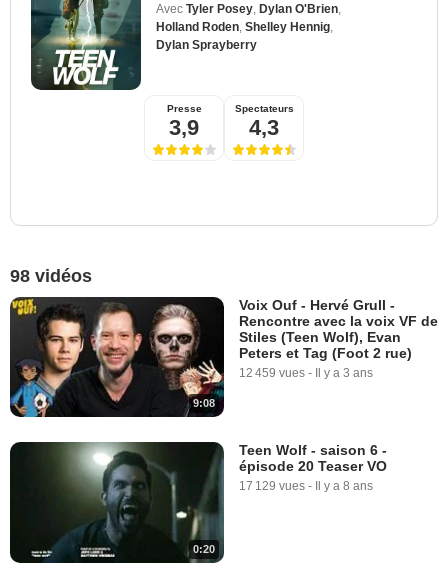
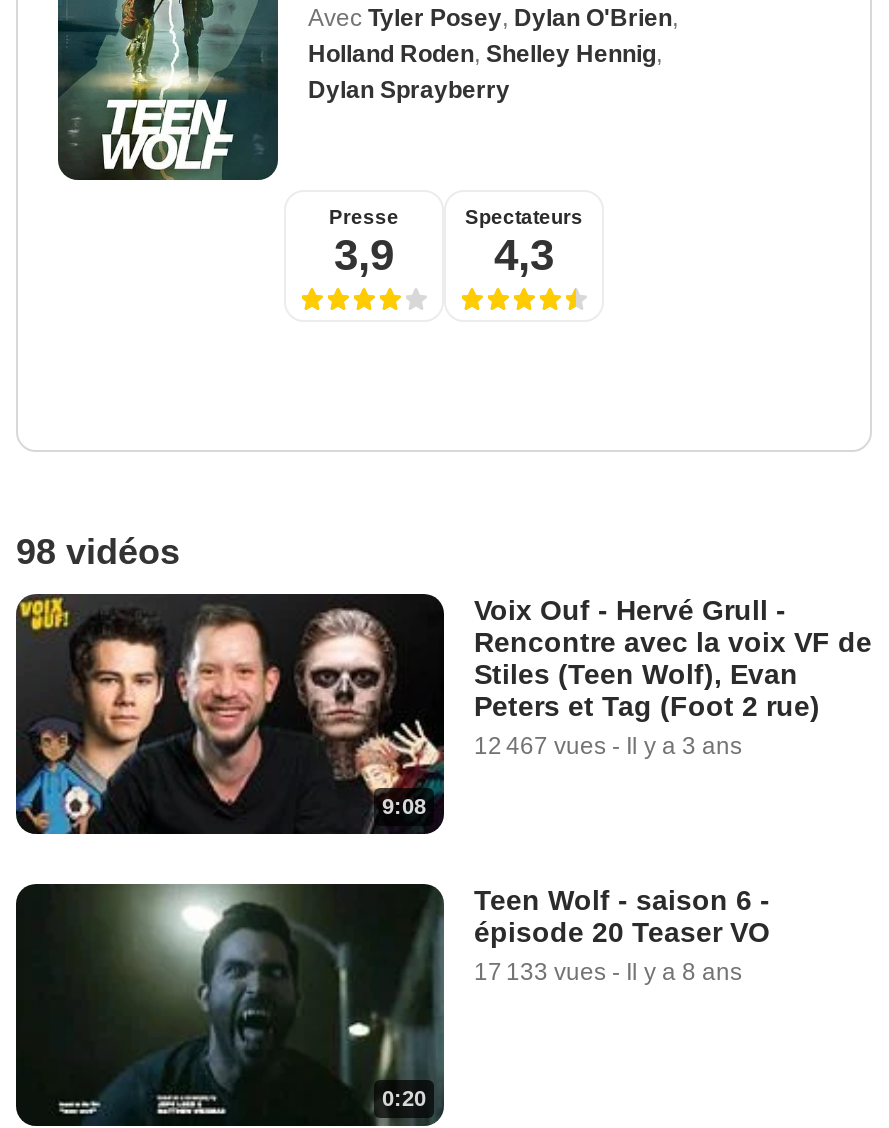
- 12 459 vues - Il y a 3 ans
+ 12 467 vues - Il y a 3 ans

- 17 129 vues - Il y a 8 ans
+ 17 133 vues - Il y a 8 ans
